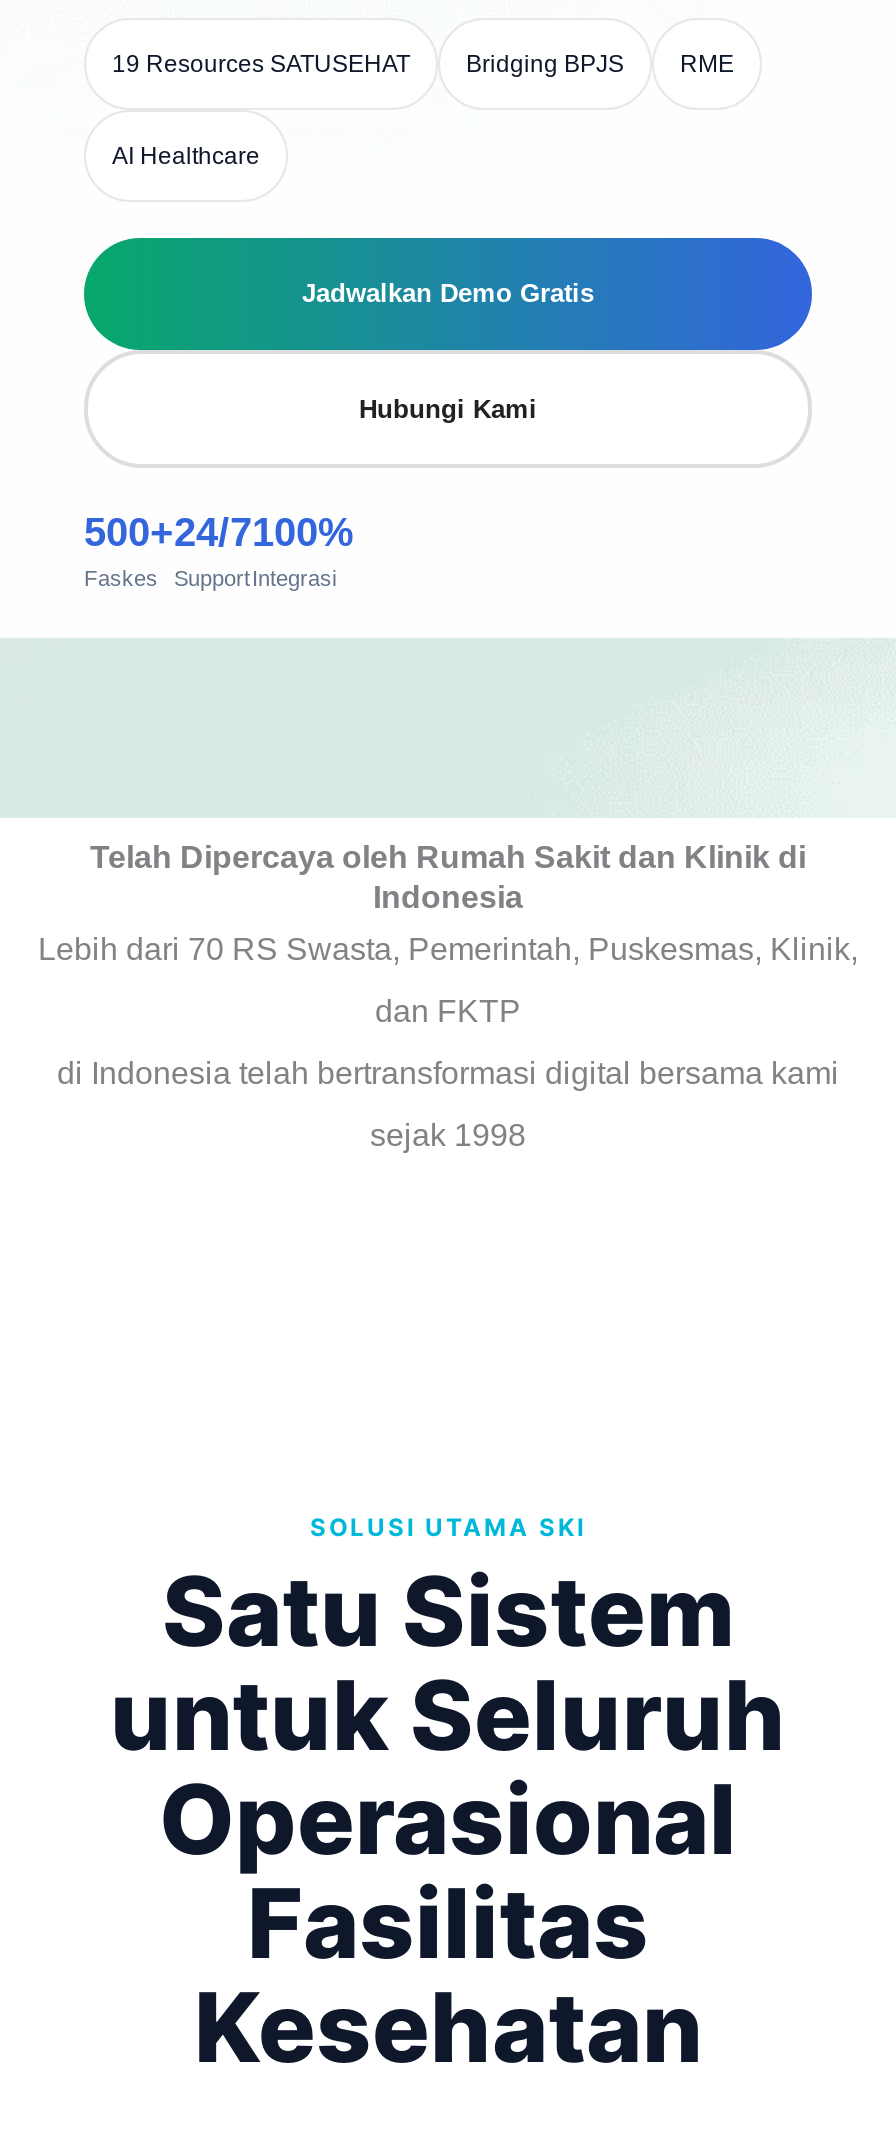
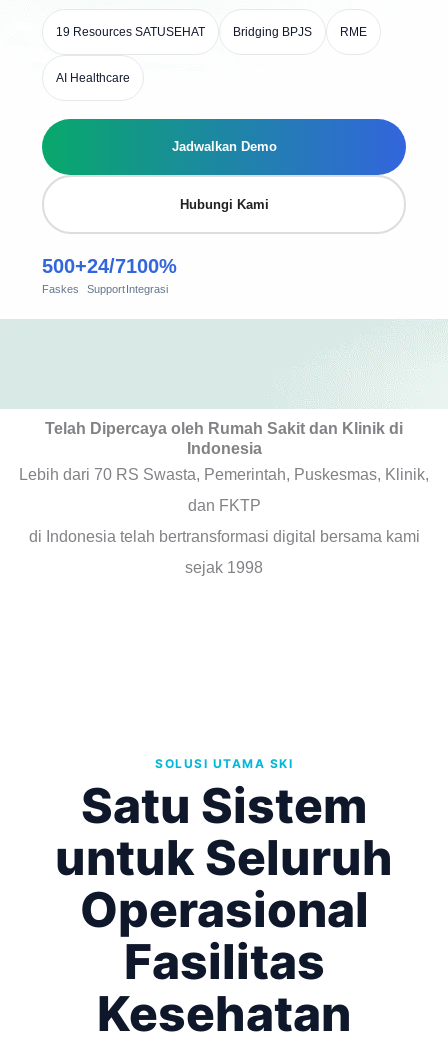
- Jadwalkan Demo Gratis
+ Jadwalkan Demo
